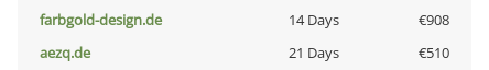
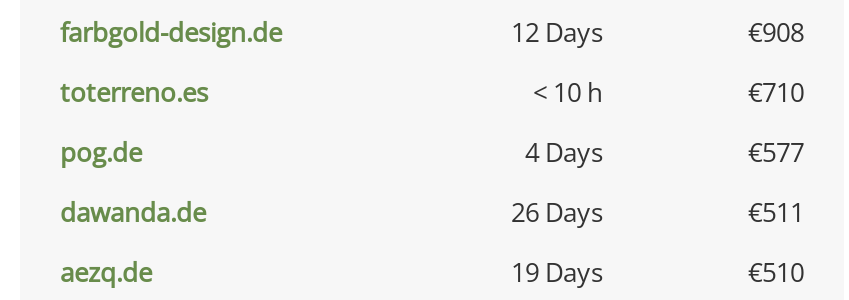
- 14 Days
+ 12 Days

+ toterreno.es
+ < 10 h
+ €710
+ pog.de
+ 4 Days
+ €577
+ dawanda.de
+ 26 Days
+ €511

- 21 Days
+ 19 Days
